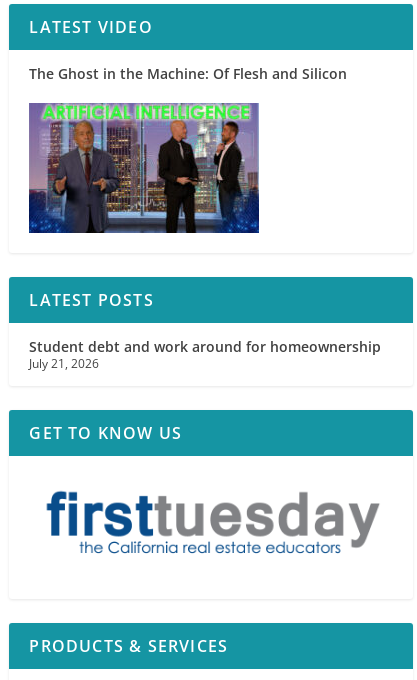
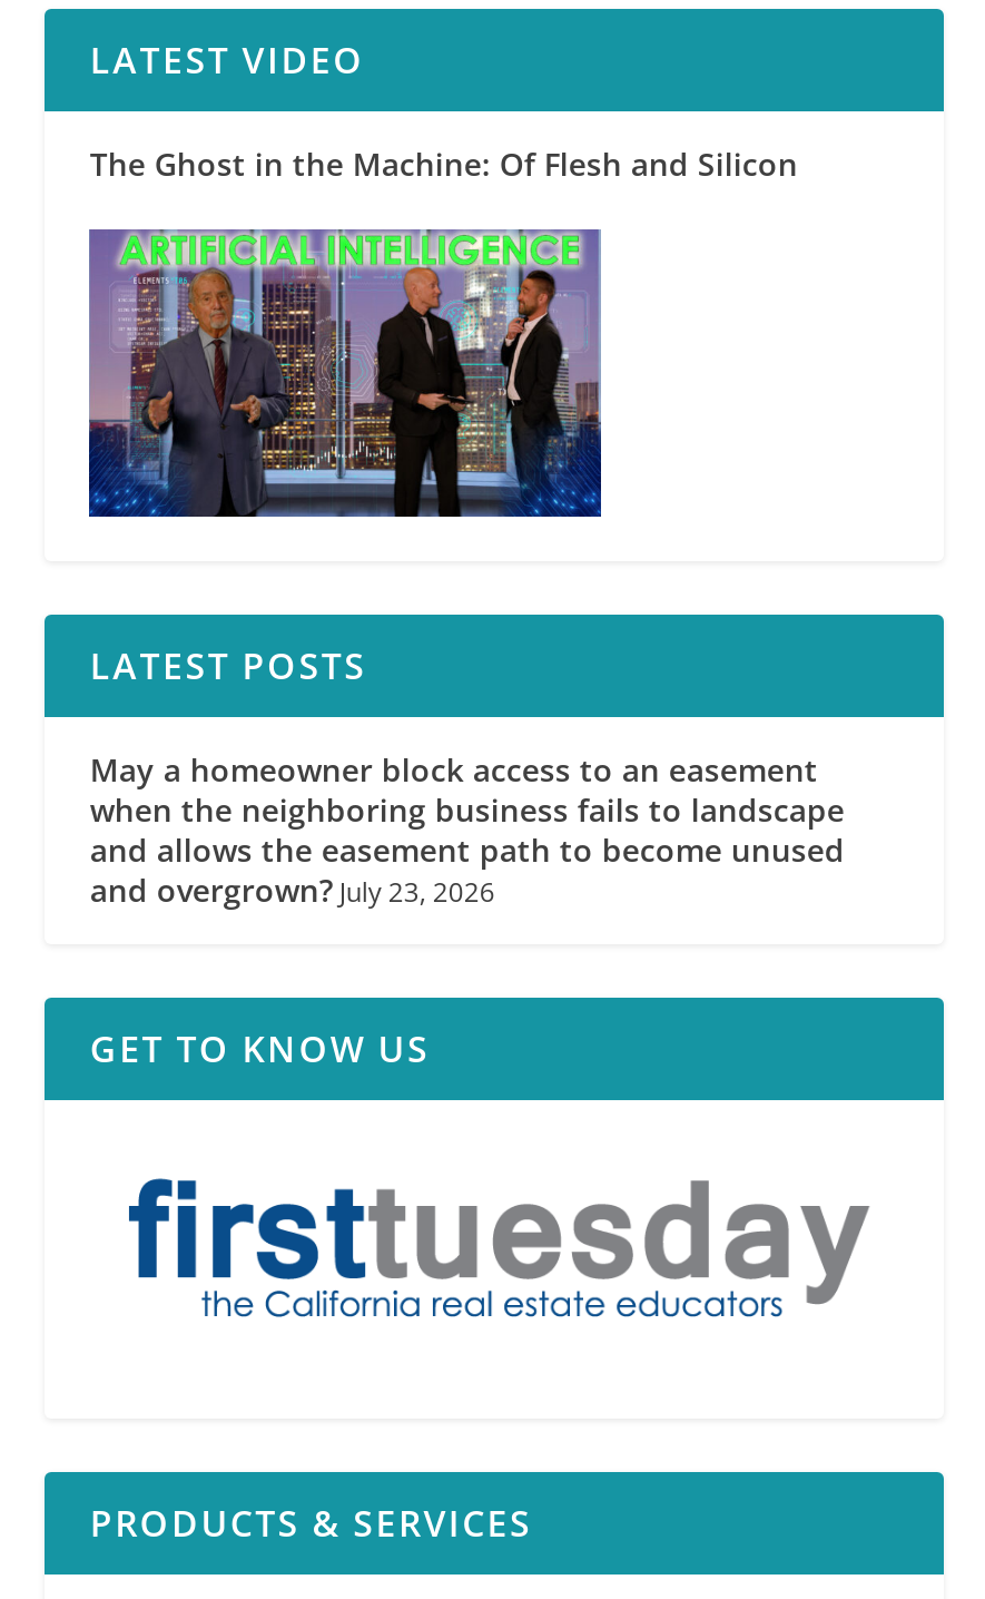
- Student debt and work around for homeownership
- July 21, 2026
+ May a homeowner block access to an easement
+ when the neighboring business fails to landscape
+ and allows the easement path to become unused
+ and overgrown? July 23, 2026
